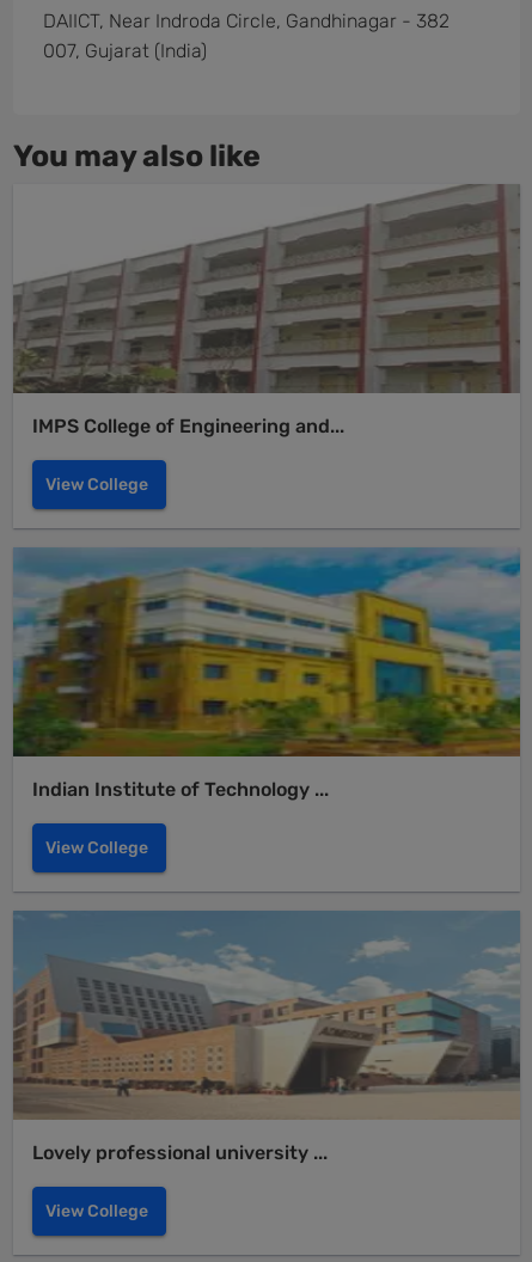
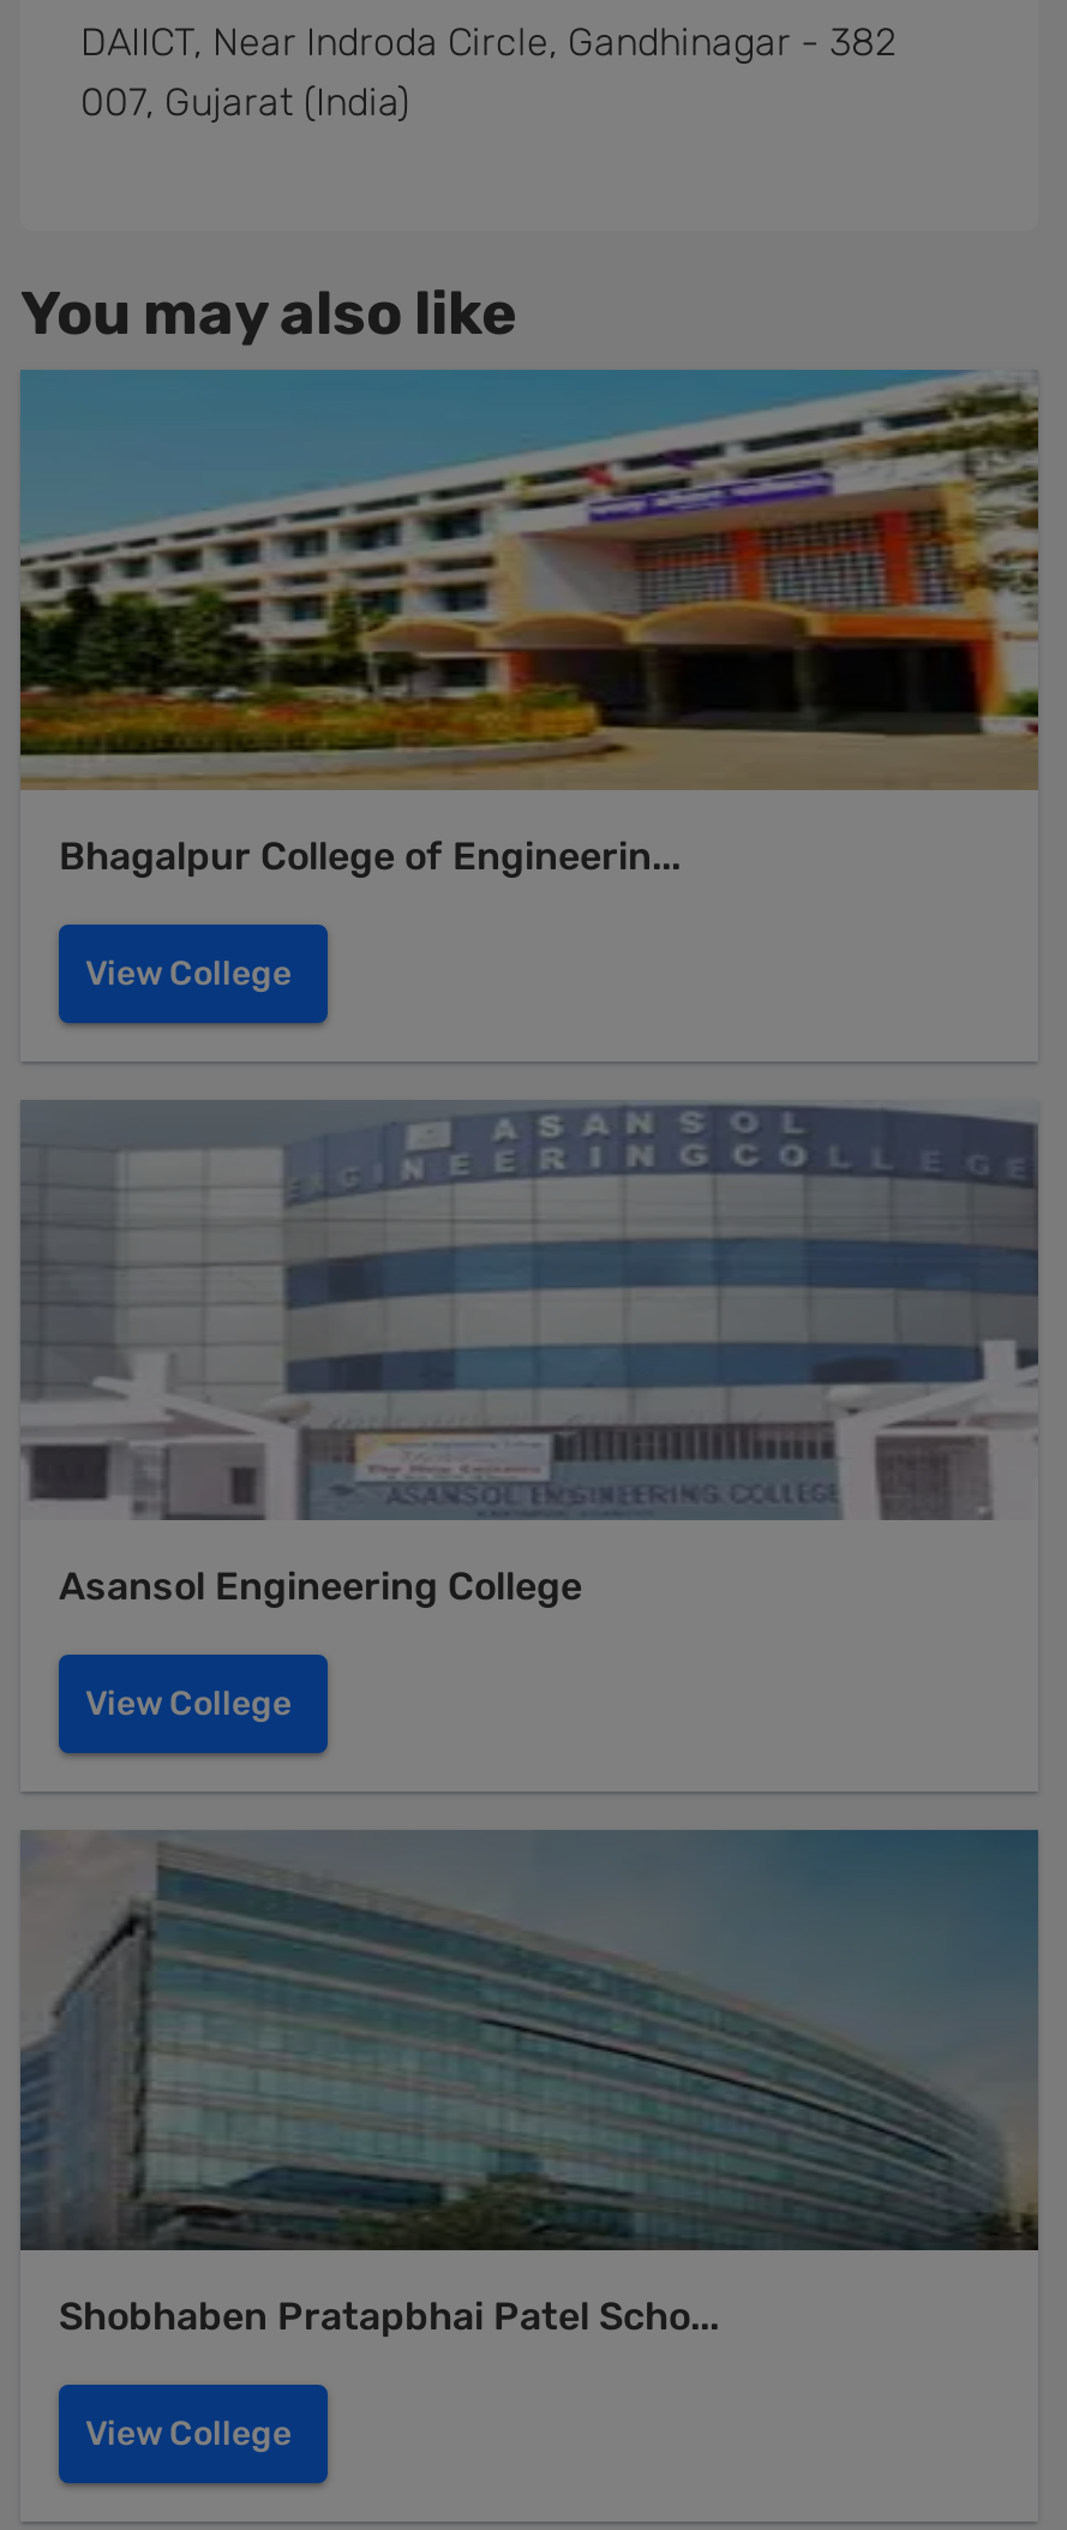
- [image]
- IMPS College of Engineering and...
+ [image]
+ Bhagalpur College of Engineerin...

- [image]
- Indian Institute of Technology ...
+ [image]
+ Asansol Engineering College

- [image]
- Lovely professional university ...
+ [image]
+ Shobhaben Pratapbhai Patel Scho...
